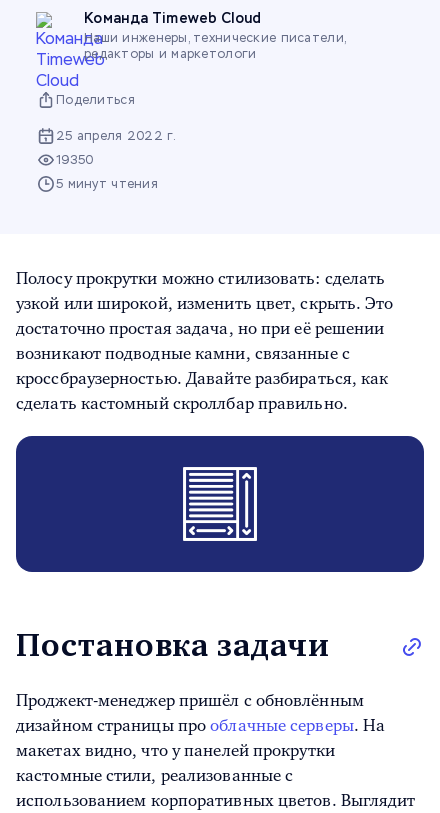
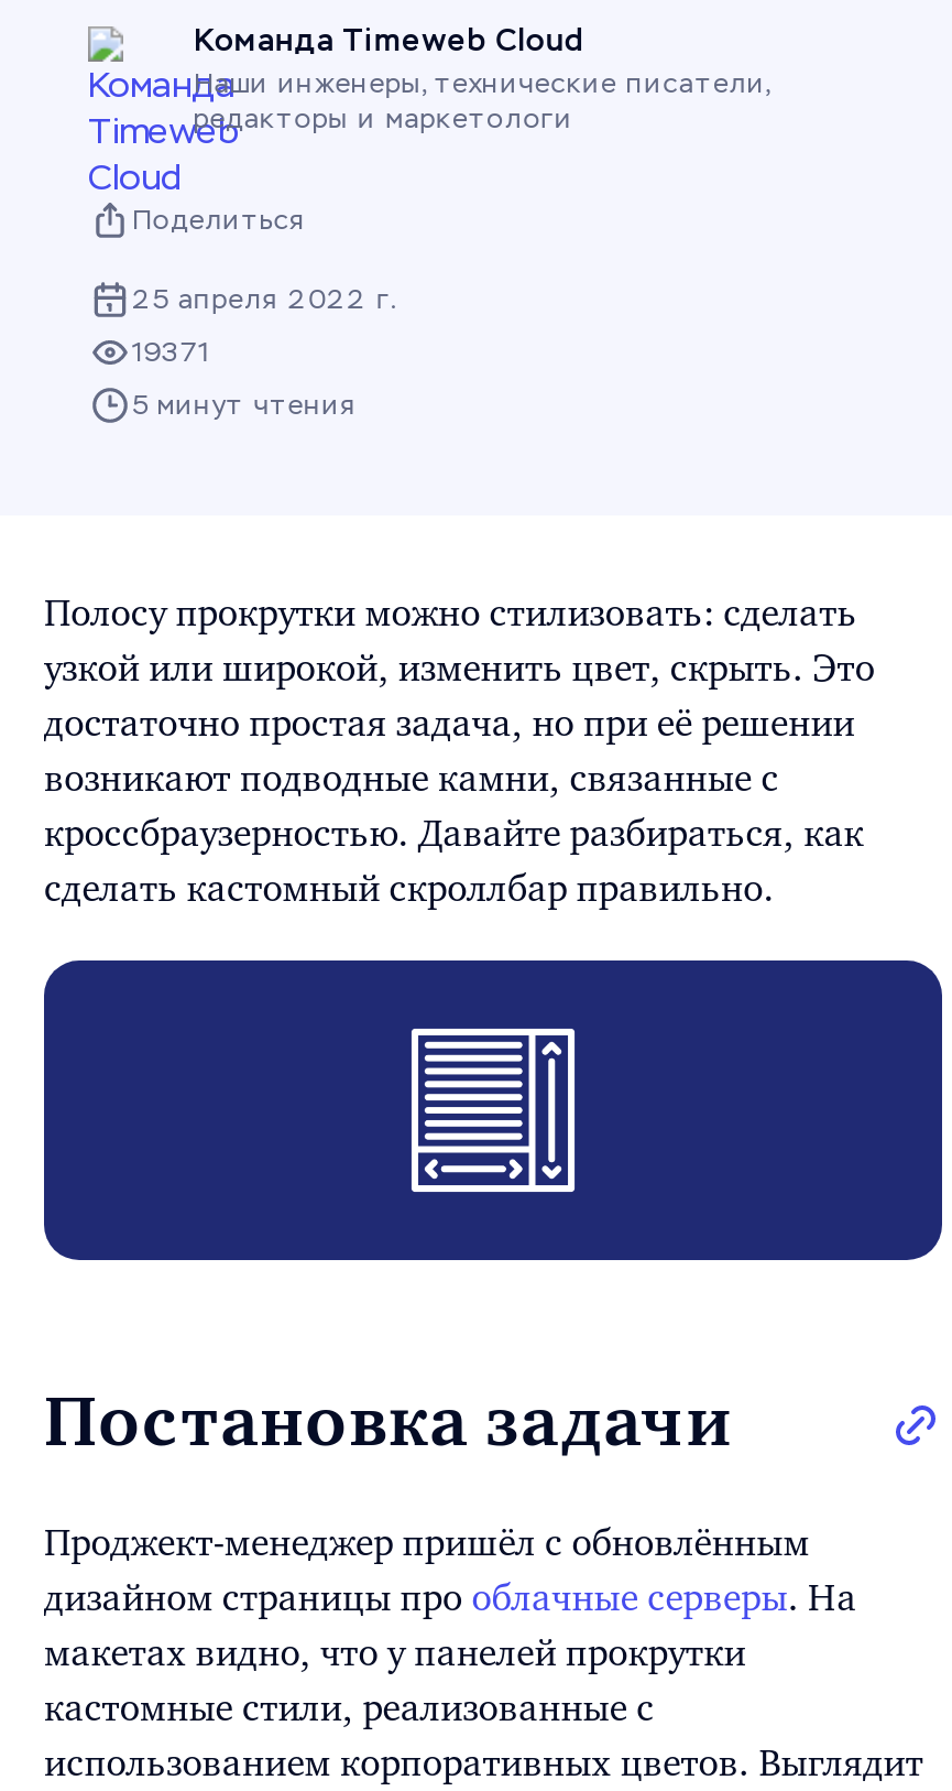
- 19350
+ 19371
